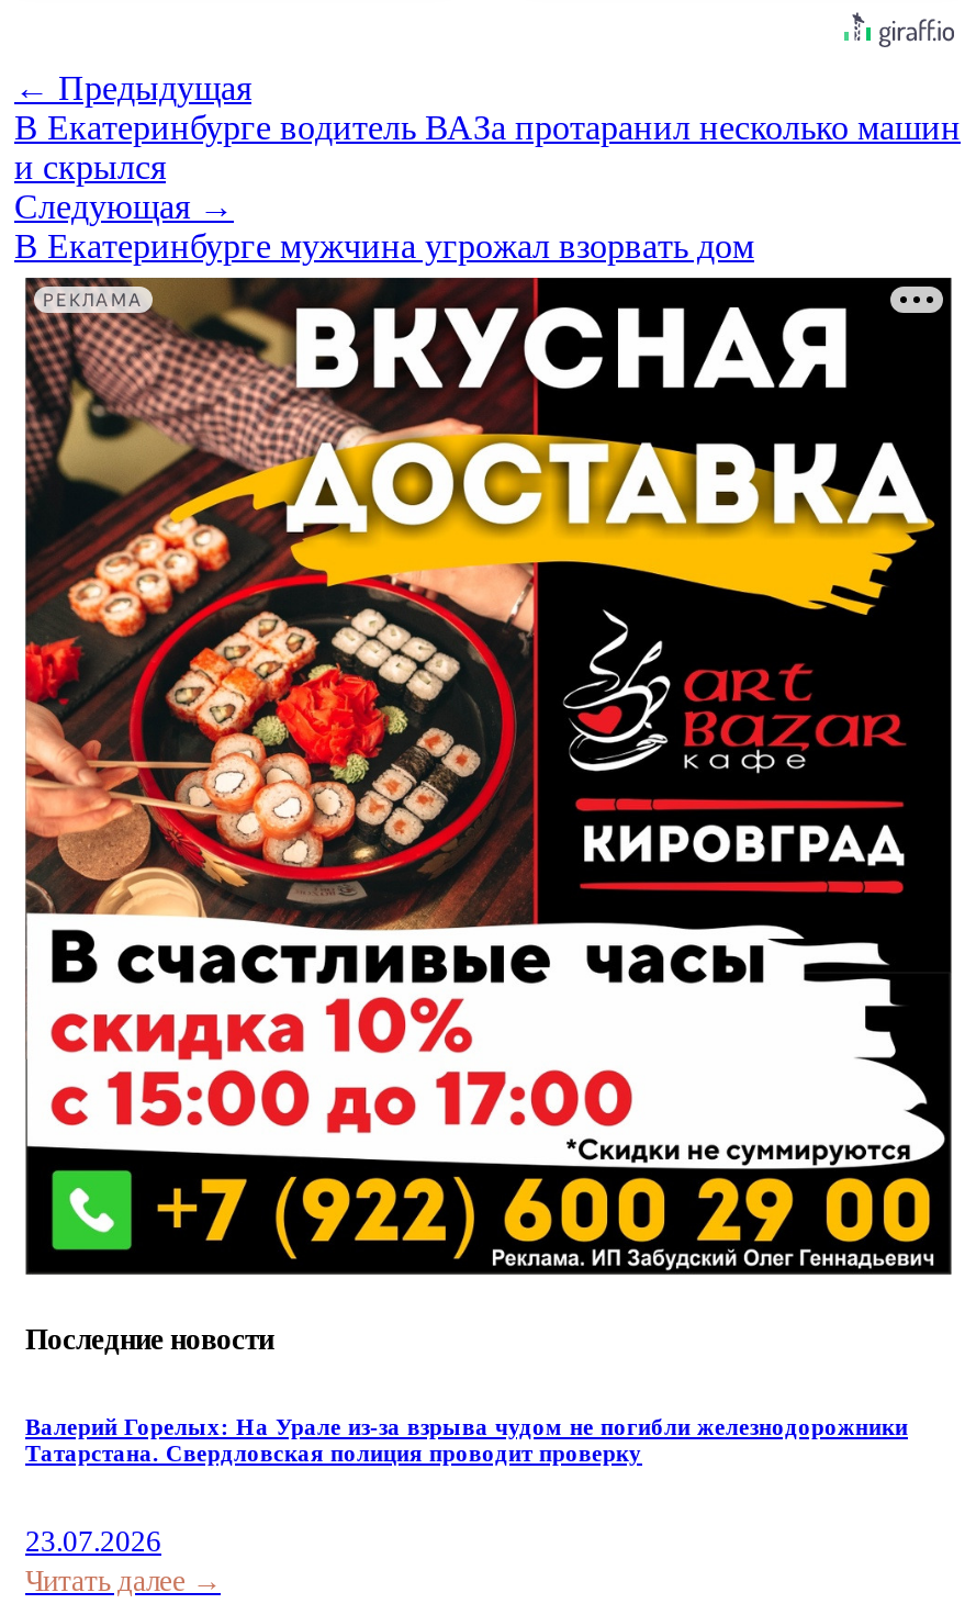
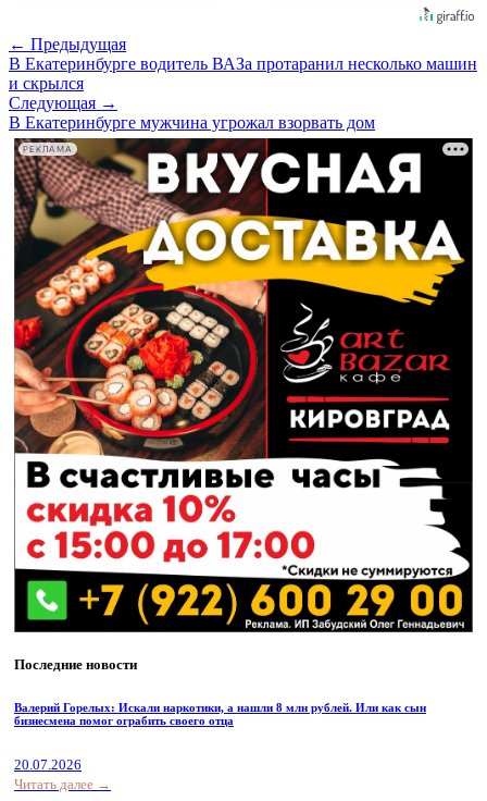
- Валерий Горелых: На Урале из-за взрыва чудом не погибли железнодорожники
- Татарстана. Свердловская полиция проводит проверку
+ Валерий Горелых: Искали наркотики, а нашли 8 млн рублей. Или как сын
+ бизнесмена помог ограбить своего отца

- 23.07.2026
+ 20.07.2026
